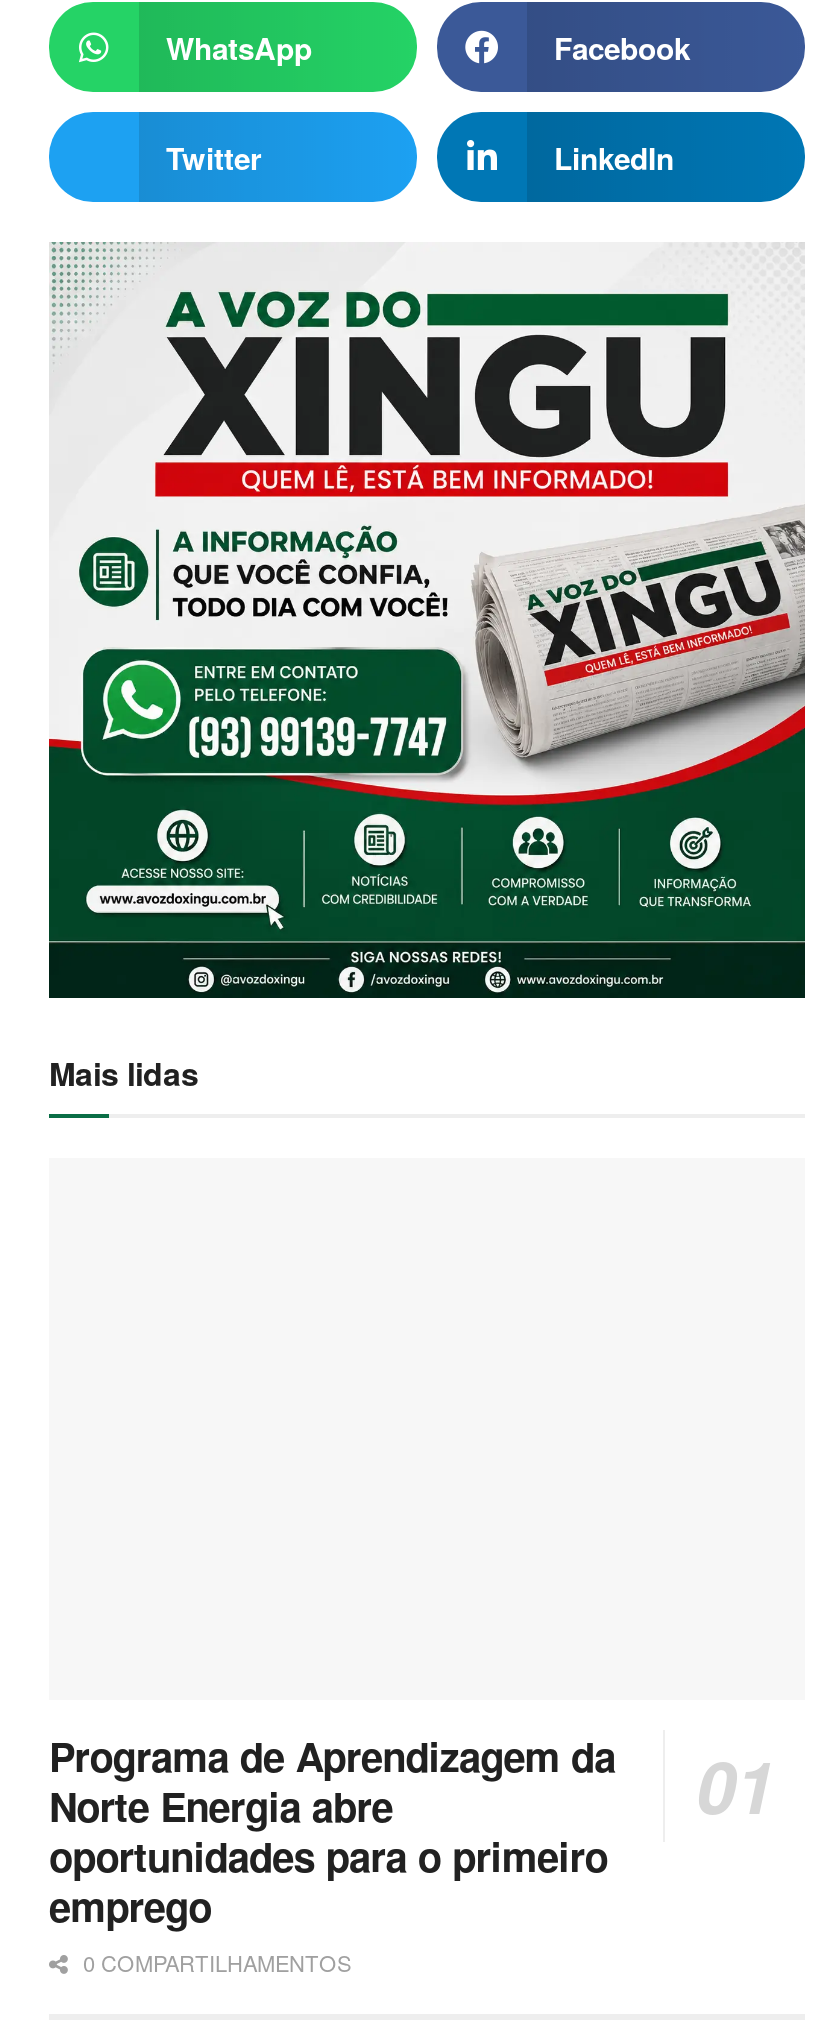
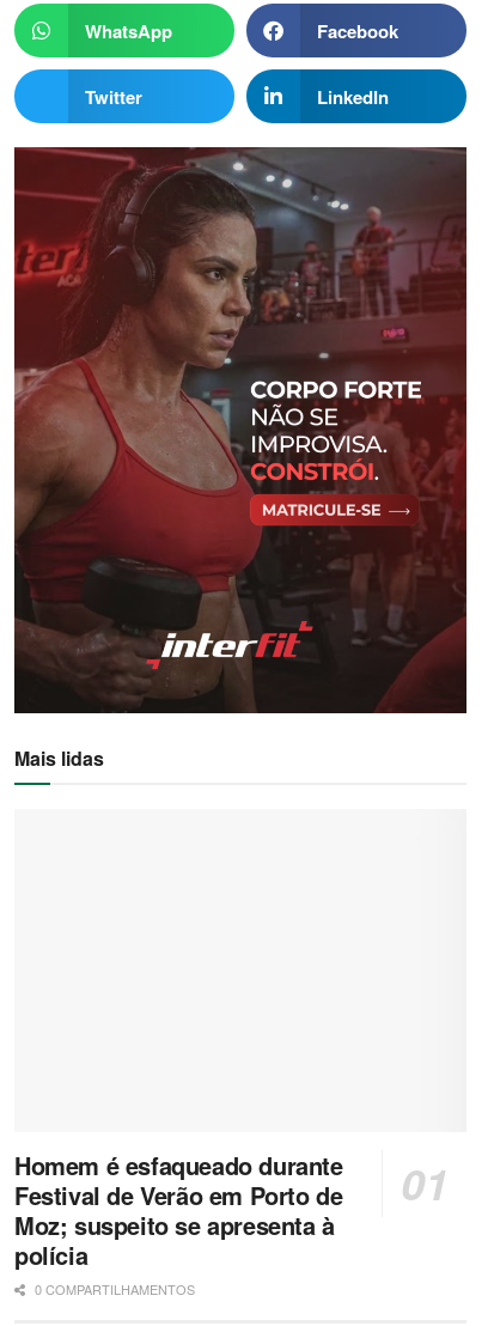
- [image]
+ [image]

- Programa de Aprendizagem da
- Norte Energia abre
- oportunidades para o primeiro
- emprego
+ Homem é esfaqueado durante
+ Festival de Verão em Porto de
+ Moz; suspeito se apresenta à
+ polícia
